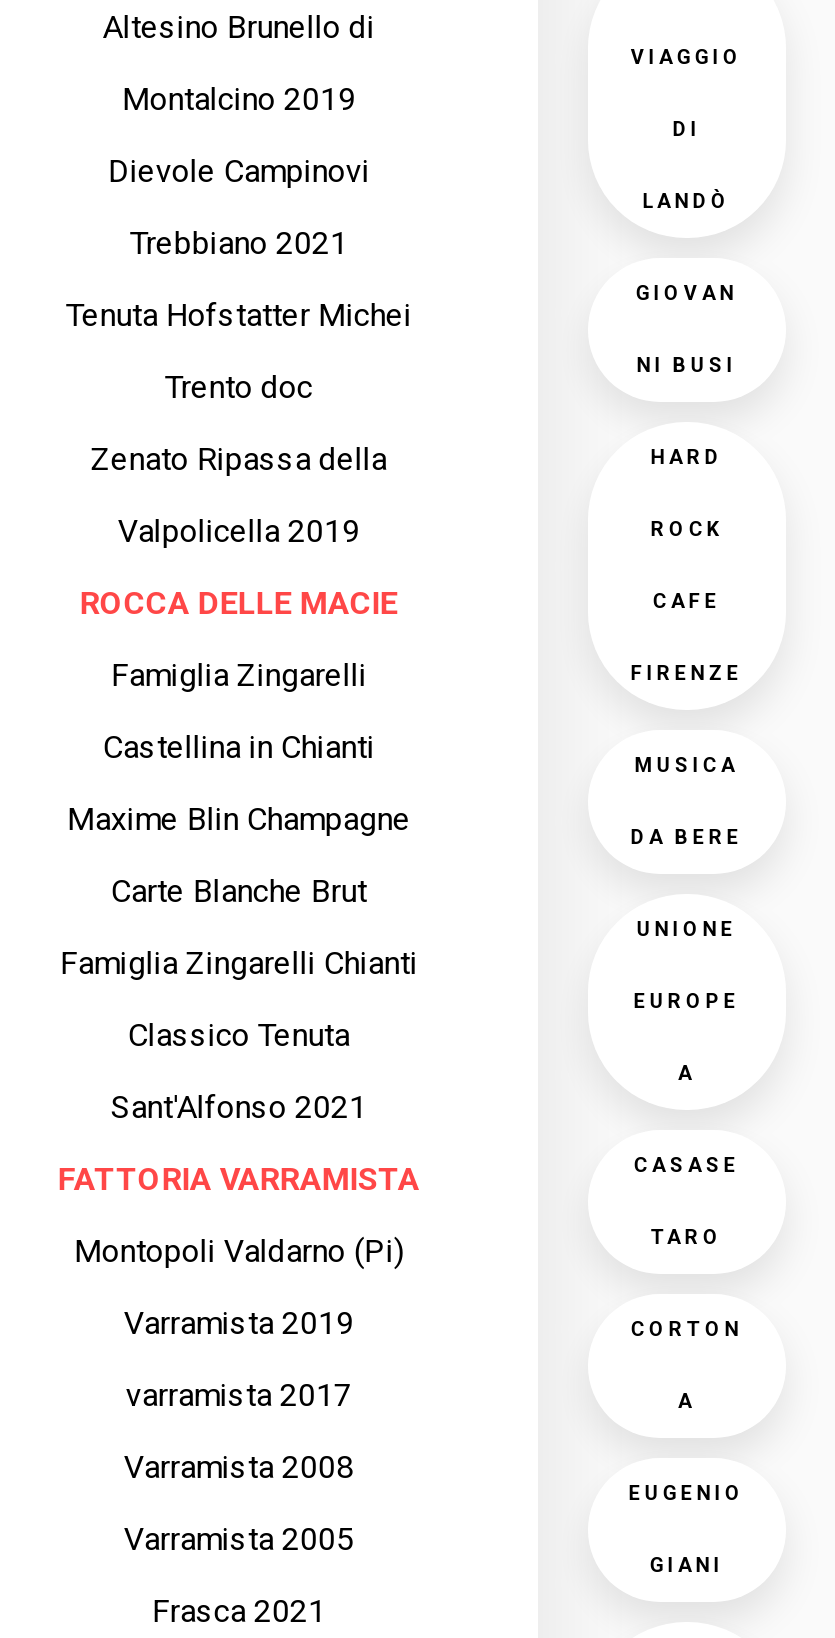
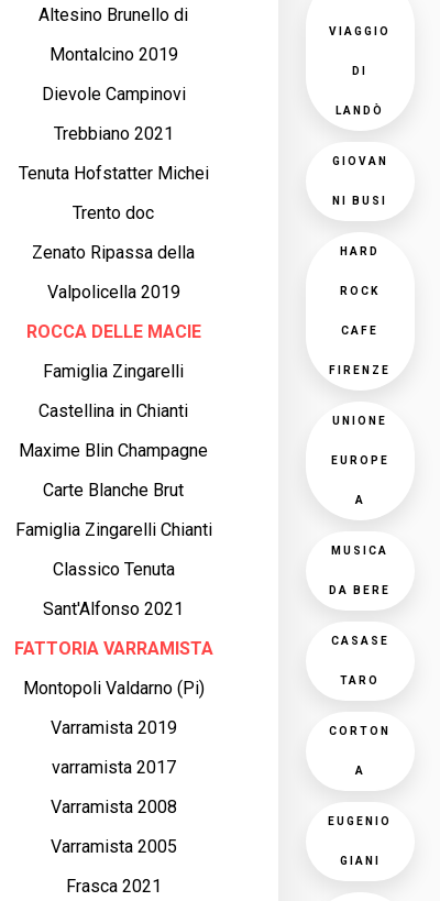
moved down: MUSICA | DA BERE

moved up: UNIONE | EUROPE | A
